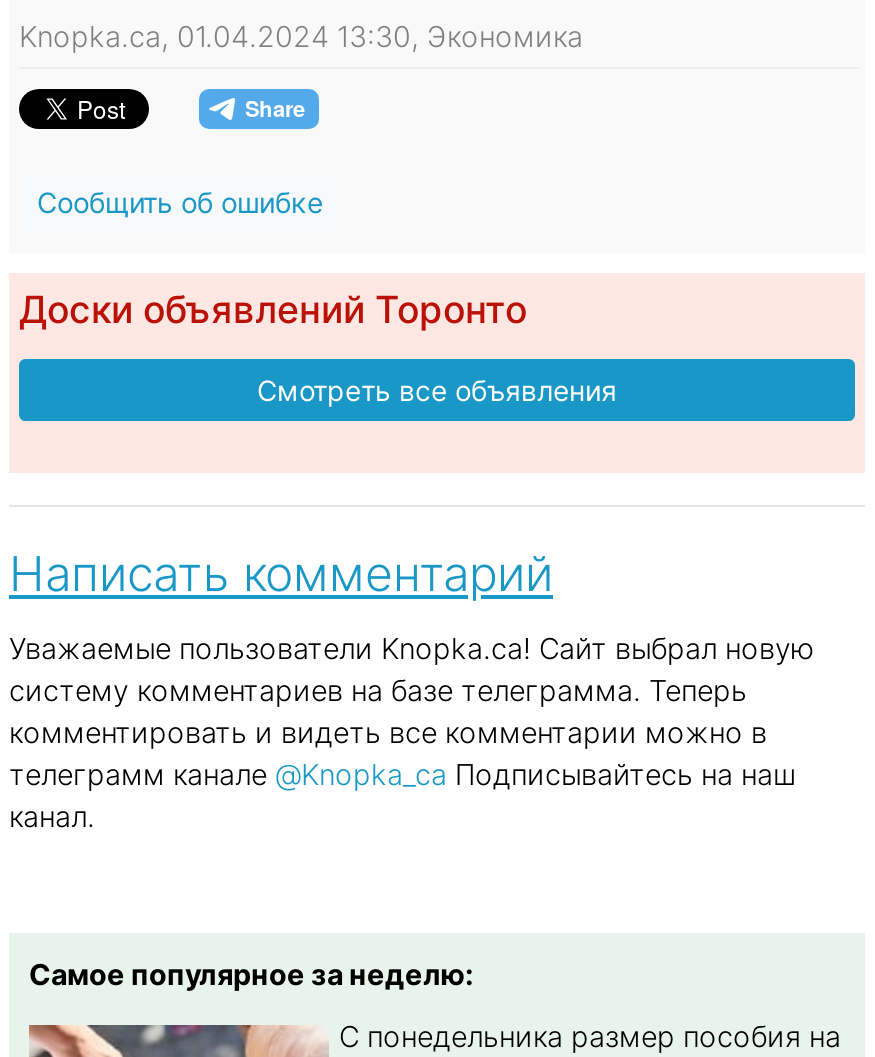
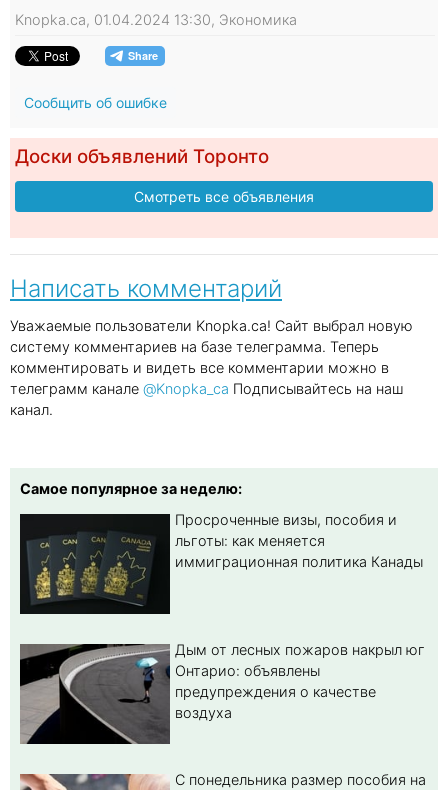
+ [image]
+ Просроченные визы, пособия и
+ льготы: как меняется
+ иммиграционная политика Канады

+ [image]
+ Дым от лесных пожаров накрыл юг
+ Онтарио: объявлены
+ предупреждения о качестве
+ воздуха
